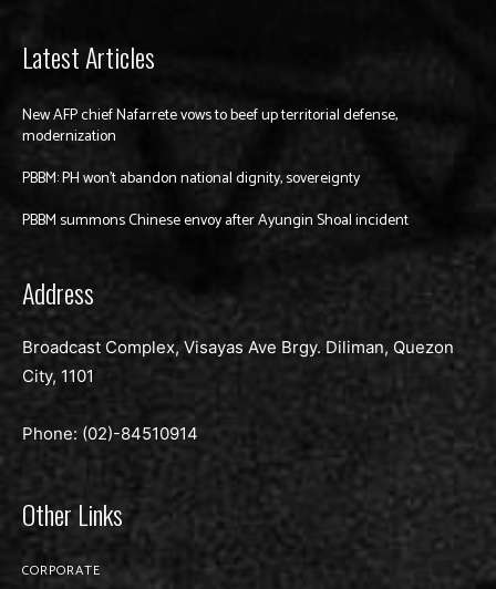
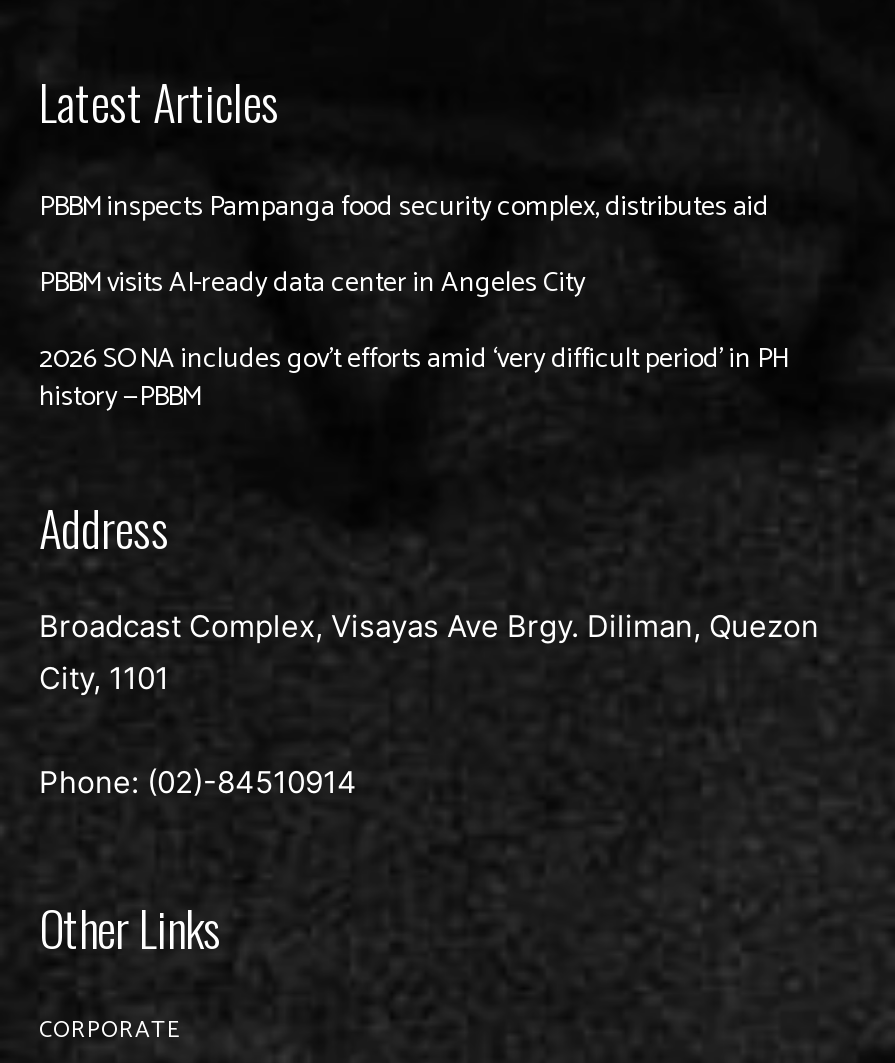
- New AFP chief Nafarrete vows to beef up territorial defense,
- modernization
+ PBBM inspects Pampanga food security complex, distributes aid

- PBBM: PH won’t abandon national dignity, sovereignty
+ PBBM visits AI-ready data center in Angeles City

- PBBM summons Chinese envoy after Ayungin Shoal incident
+ 2026 SONA includes gov’t efforts amid ‘very difficult period’ in PH
+ history —PBBM
